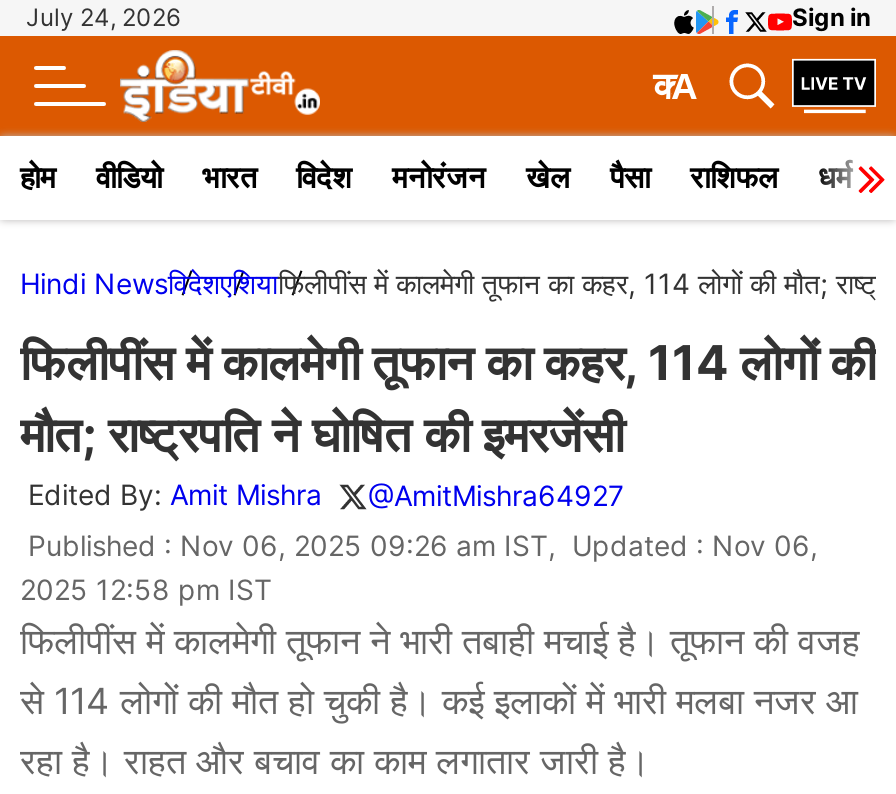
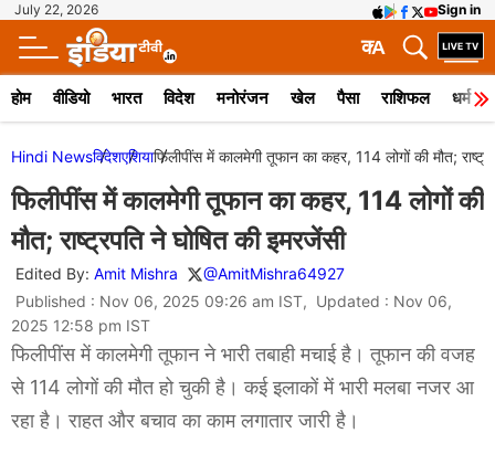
- July 24, 2026
+ July 22, 2026
